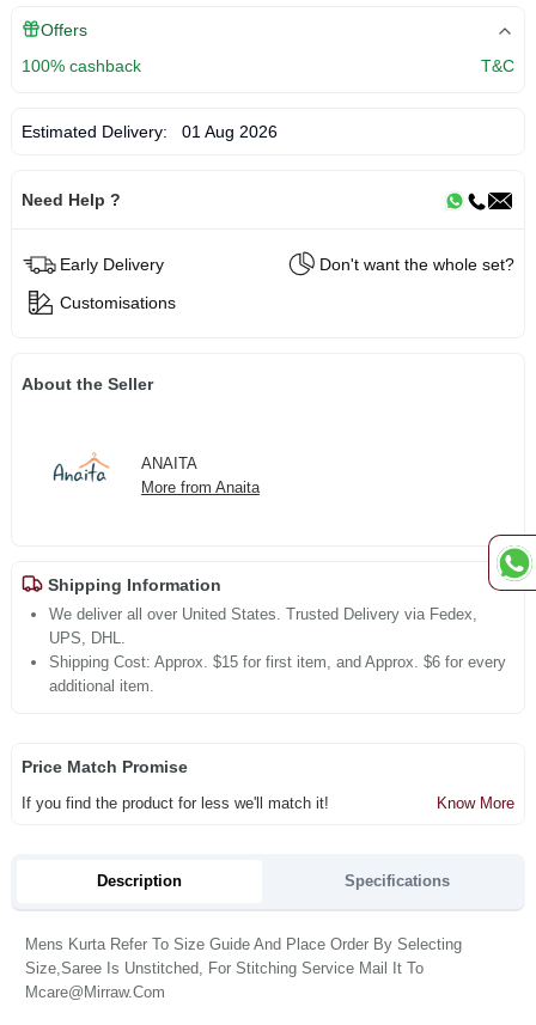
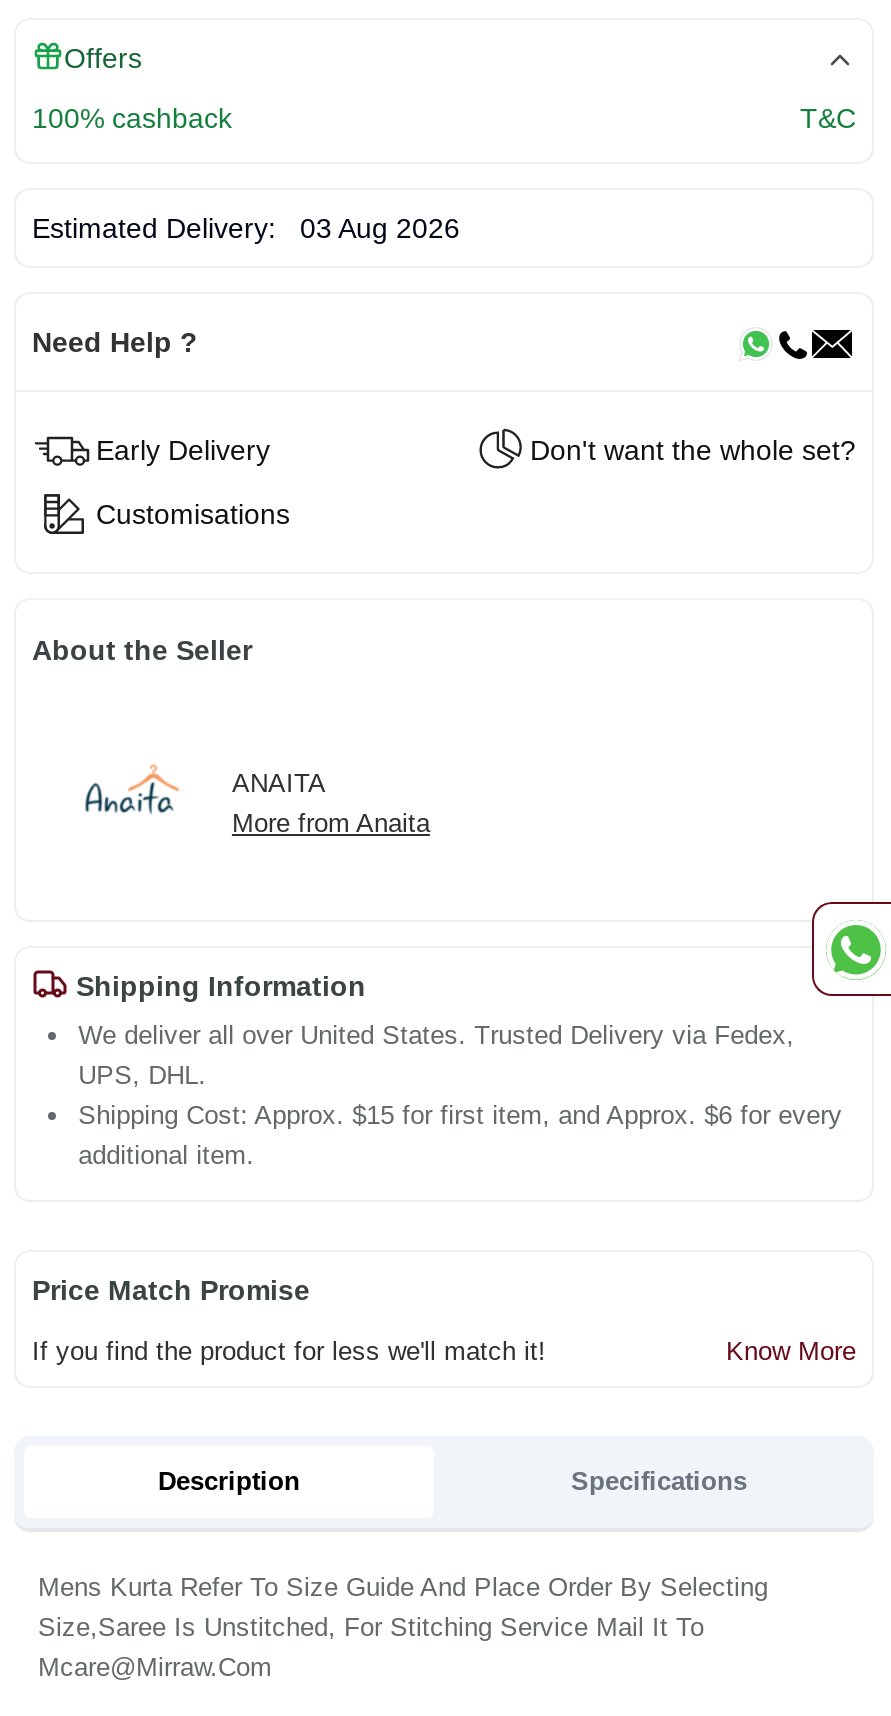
- Estimated Delivery: 01 Aug 2026
+ Estimated Delivery: 03 Aug 2026
